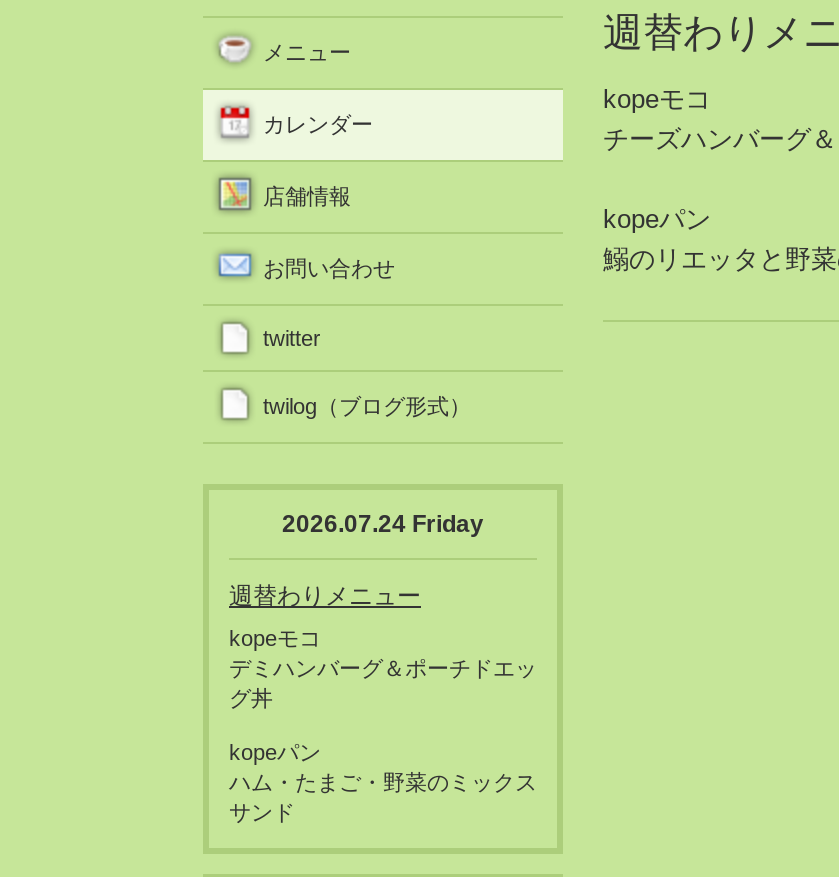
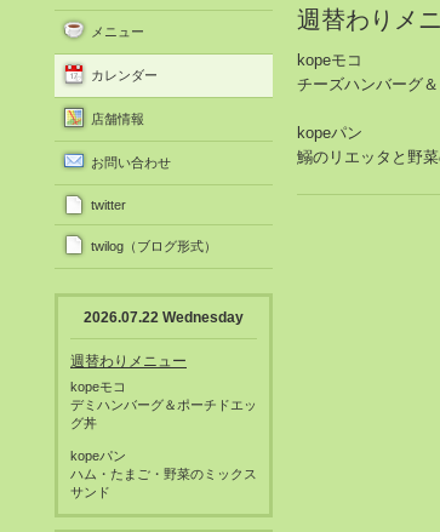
- 2026.07.24 Friday
+ 2026.07.22 Wednesday
